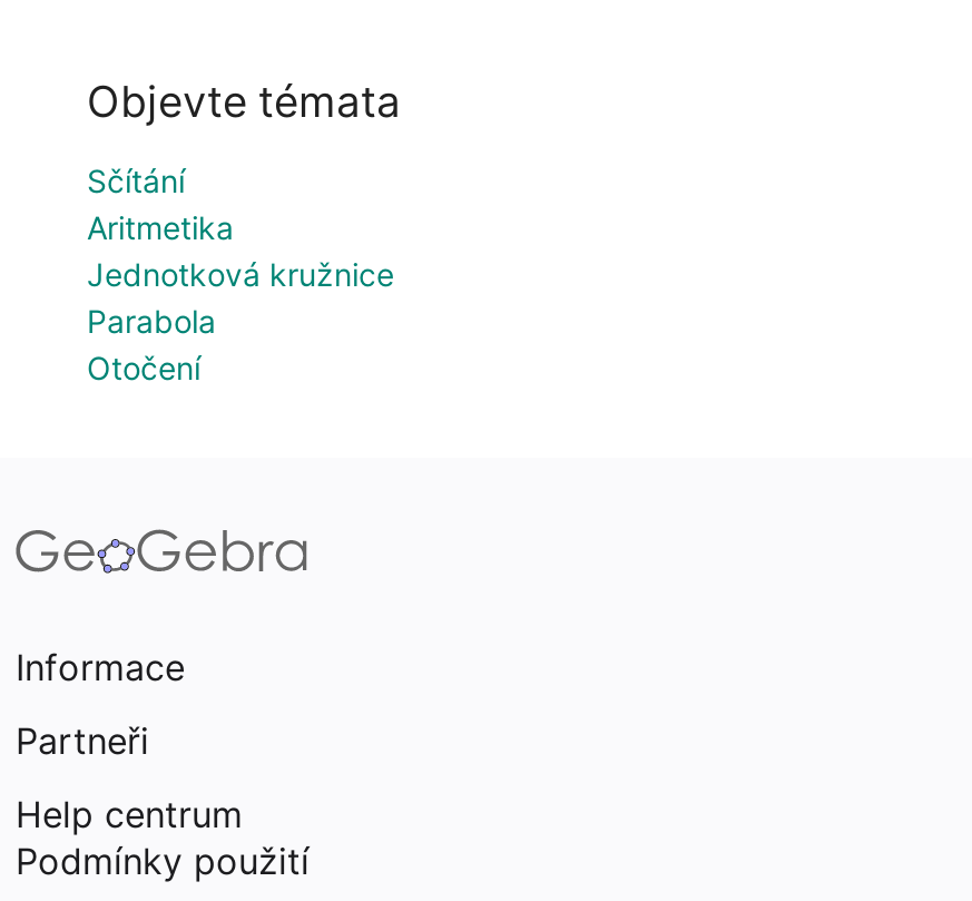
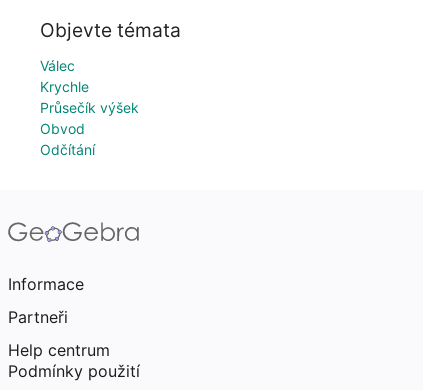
- Sčítání
- Aritmetika
- Jednotková kružnice
- Parabola
- Otočení
+ Válec
+ Krychle
+ Průsečík výšek
+ Obvod
+ Odčítání
